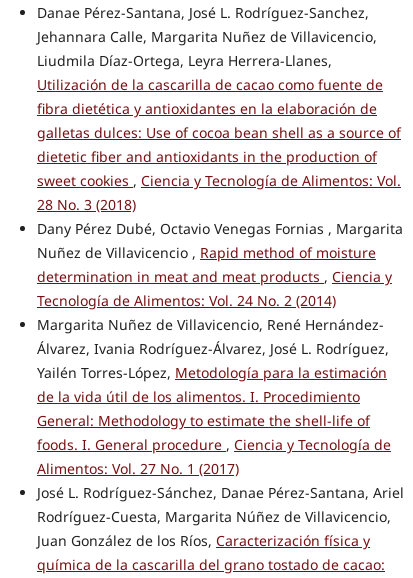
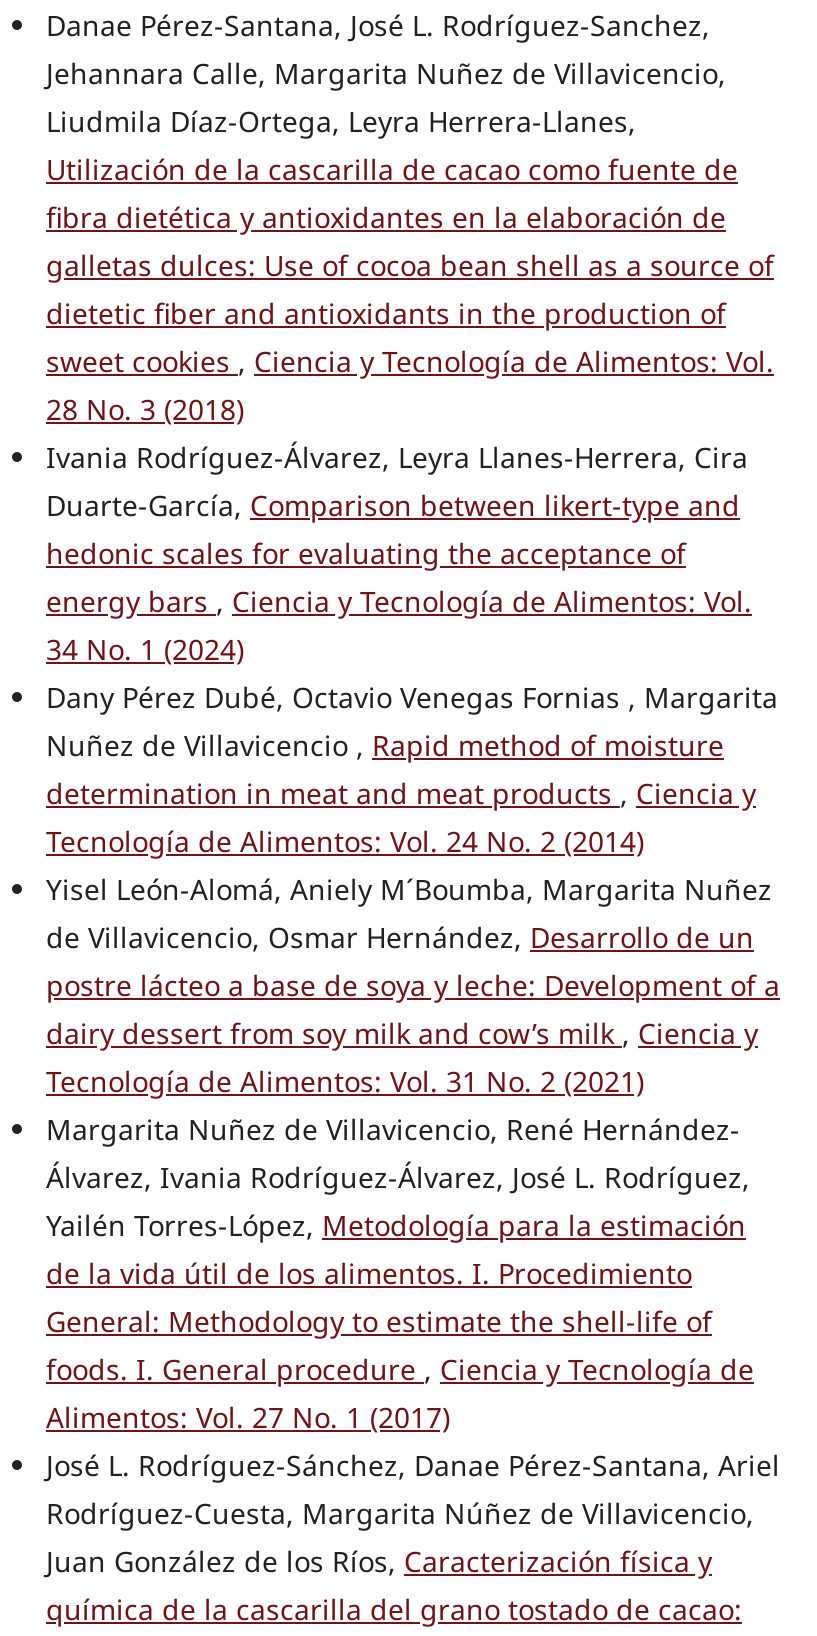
+ Ivania Rodríguez-Álvarez, Leyra Llanes-Herrera, Cira
+ Duarte-García, Comparison between likert-type and
+ hedonic scales for evaluating the acceptance of
+ energy bars, Ciencia y Tecnología de Alimentos: Vol.
+ 34 No. 1 (2024)

+ Yisel León-Alomá, Aniely M´Boumba, Margarita Nuñez
+ de Villavicencio, Osmar Hernández, Desarrollo de un
+ postre lácteo a base de soya y leche: Development of a
+ dairy dessert from soy milk and cow’s milk, Ciencia y
+ Tecnología de Alimentos: Vol. 31 No. 2 (2021)
